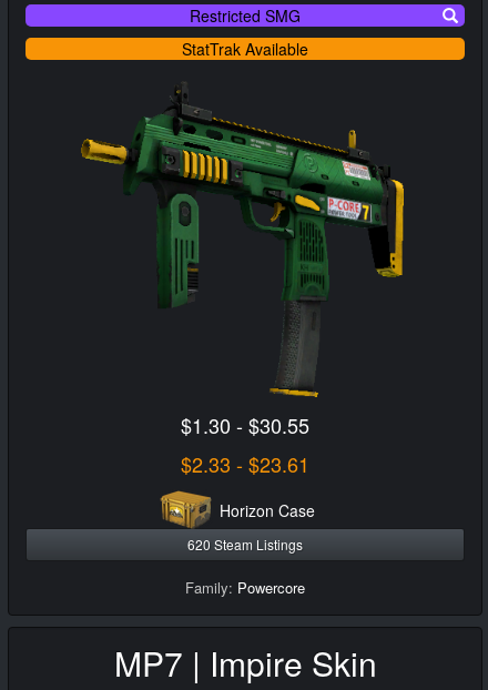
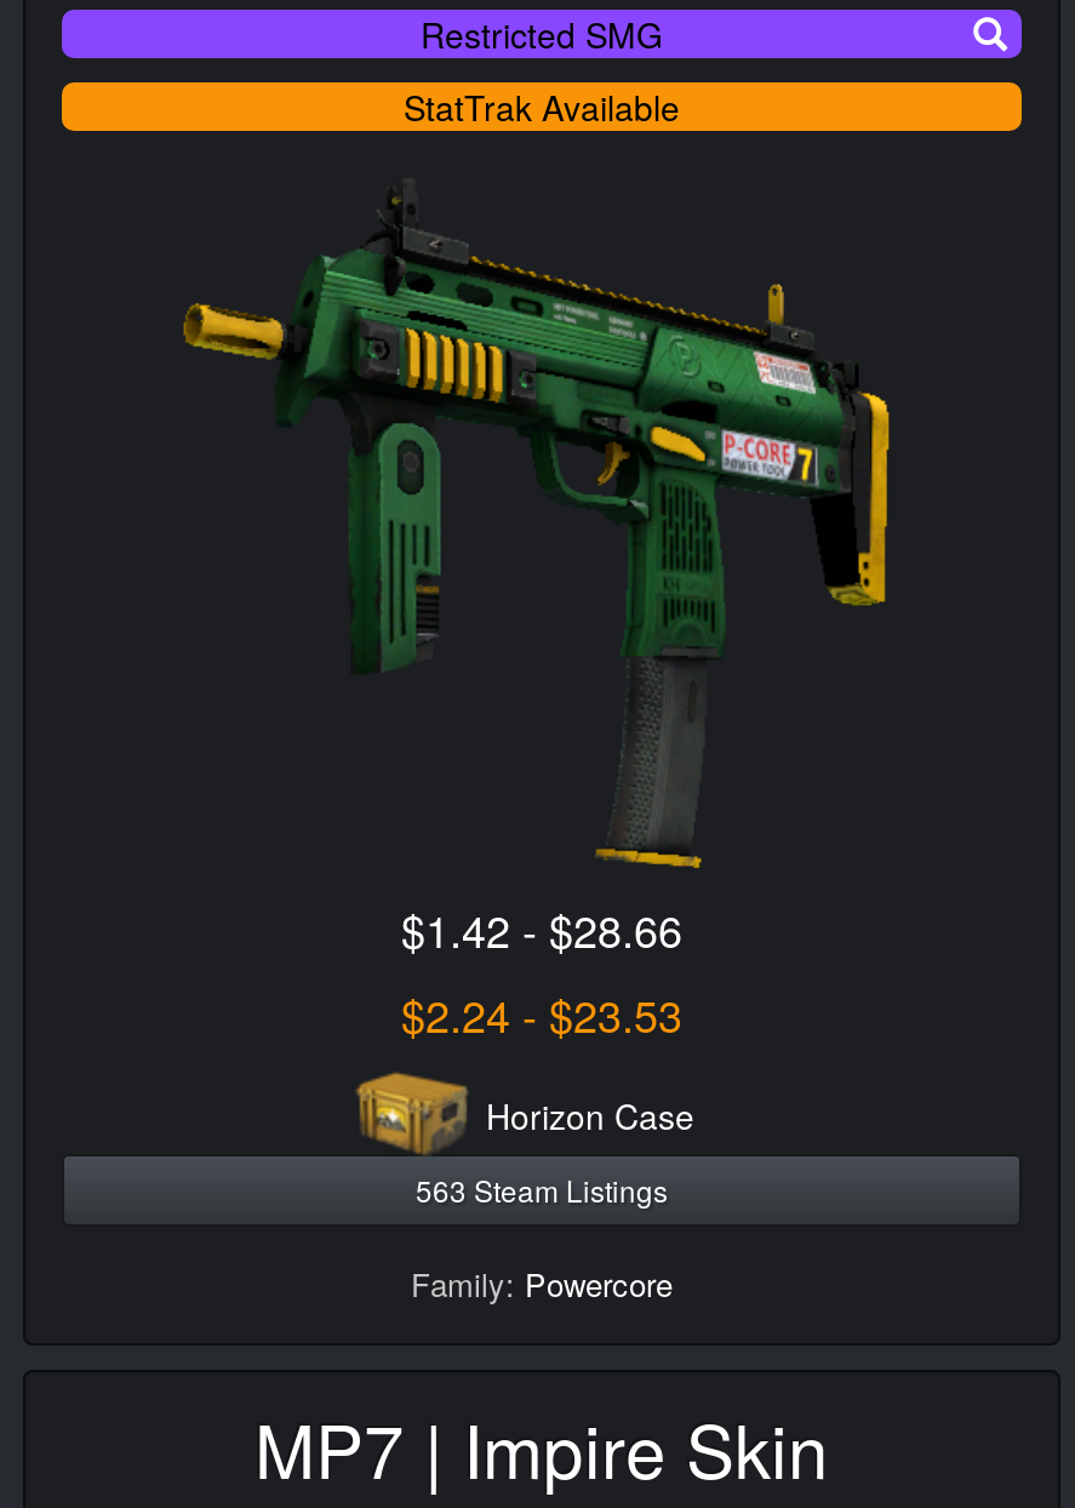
- $1.30 - $30.55
+ $1.42 - $28.66

- $2.33 - $23.61
+ $2.24 - $23.53

- 620 Steam Listings
+ 563 Steam Listings
